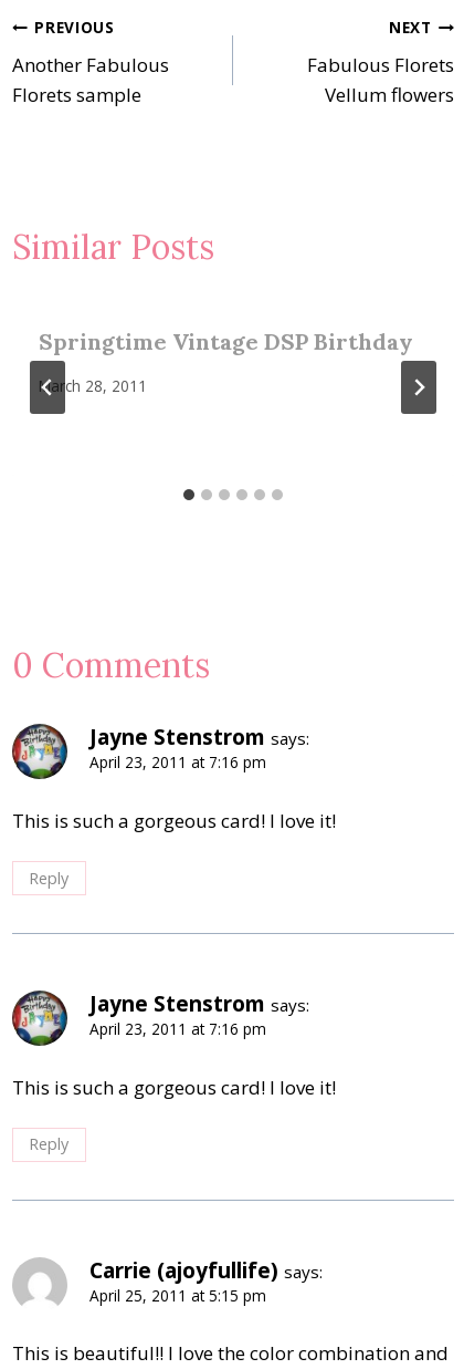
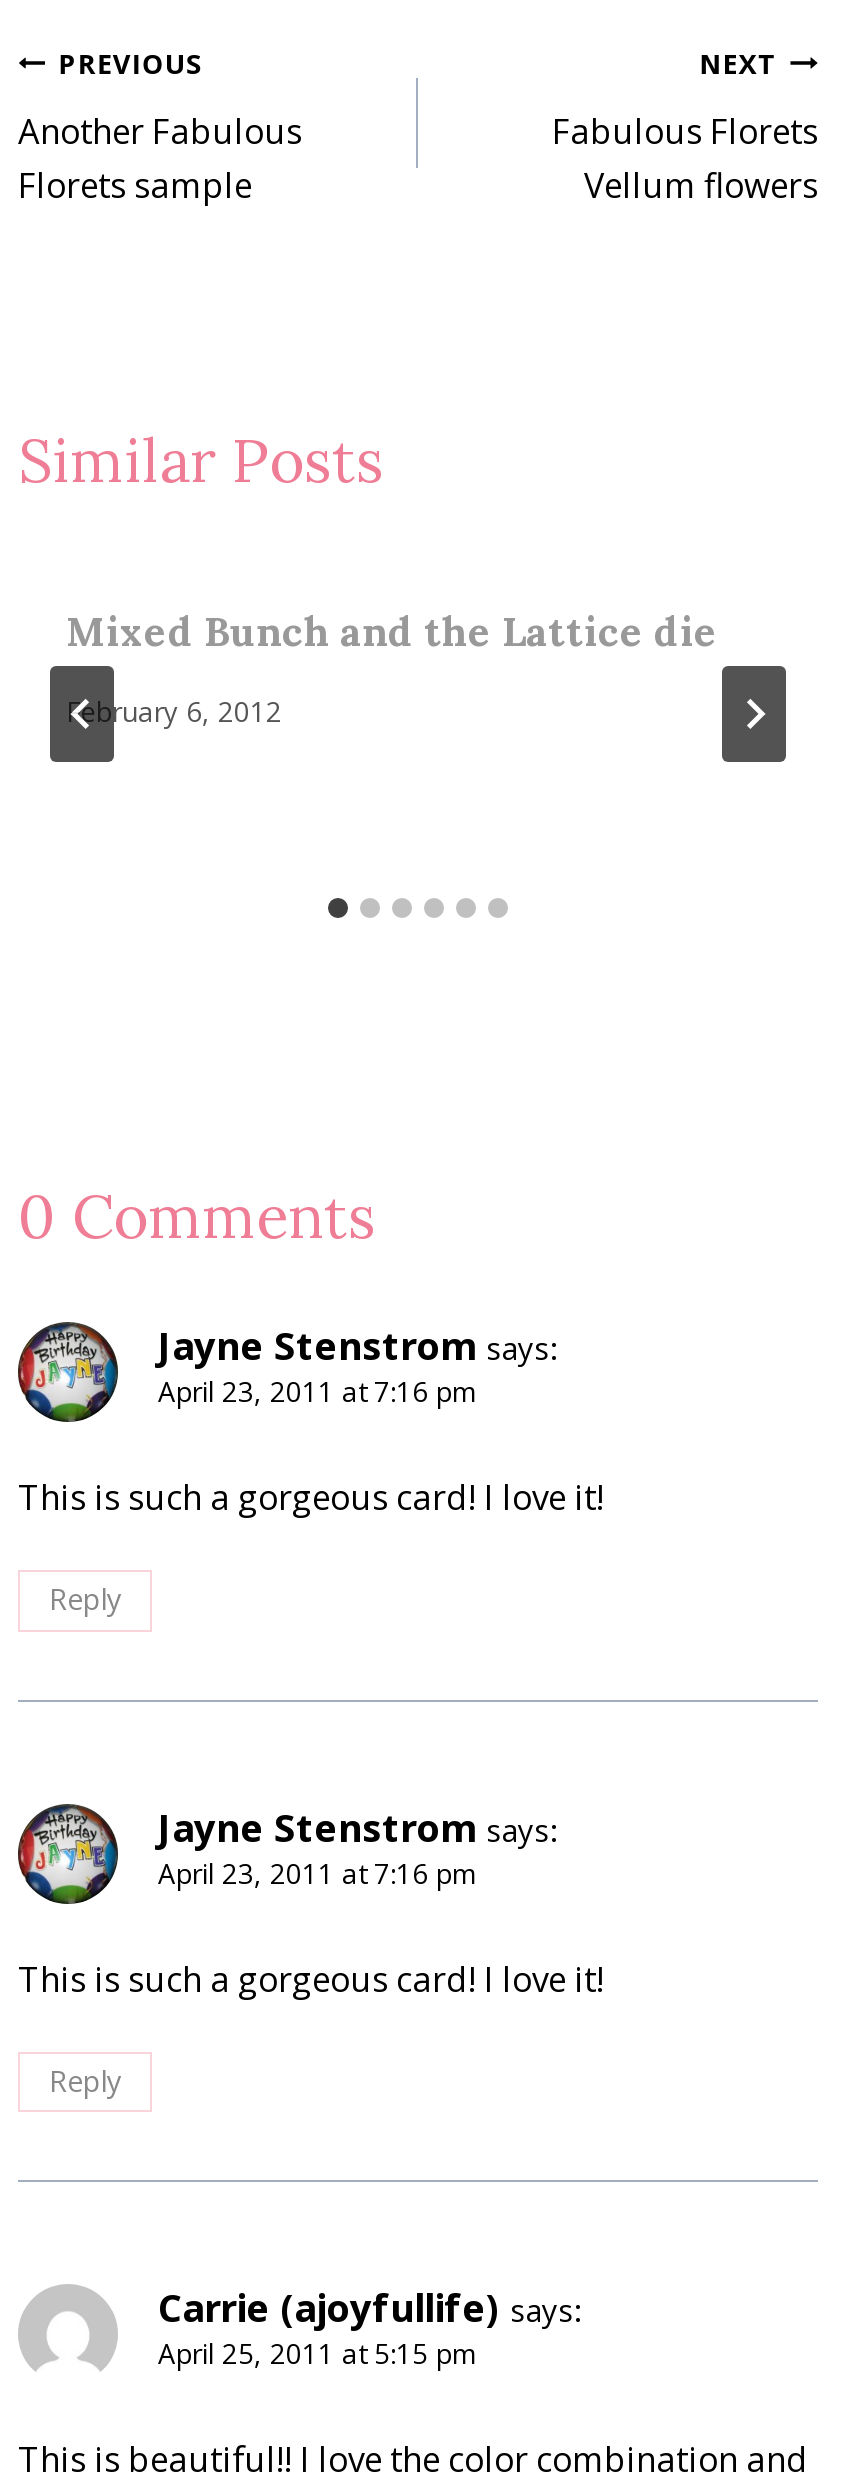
- Springtime Vintage DSP Birthday
+ Mixed Bunch and the Lattice die

- March 28, 2011
+ February 6, 2012
